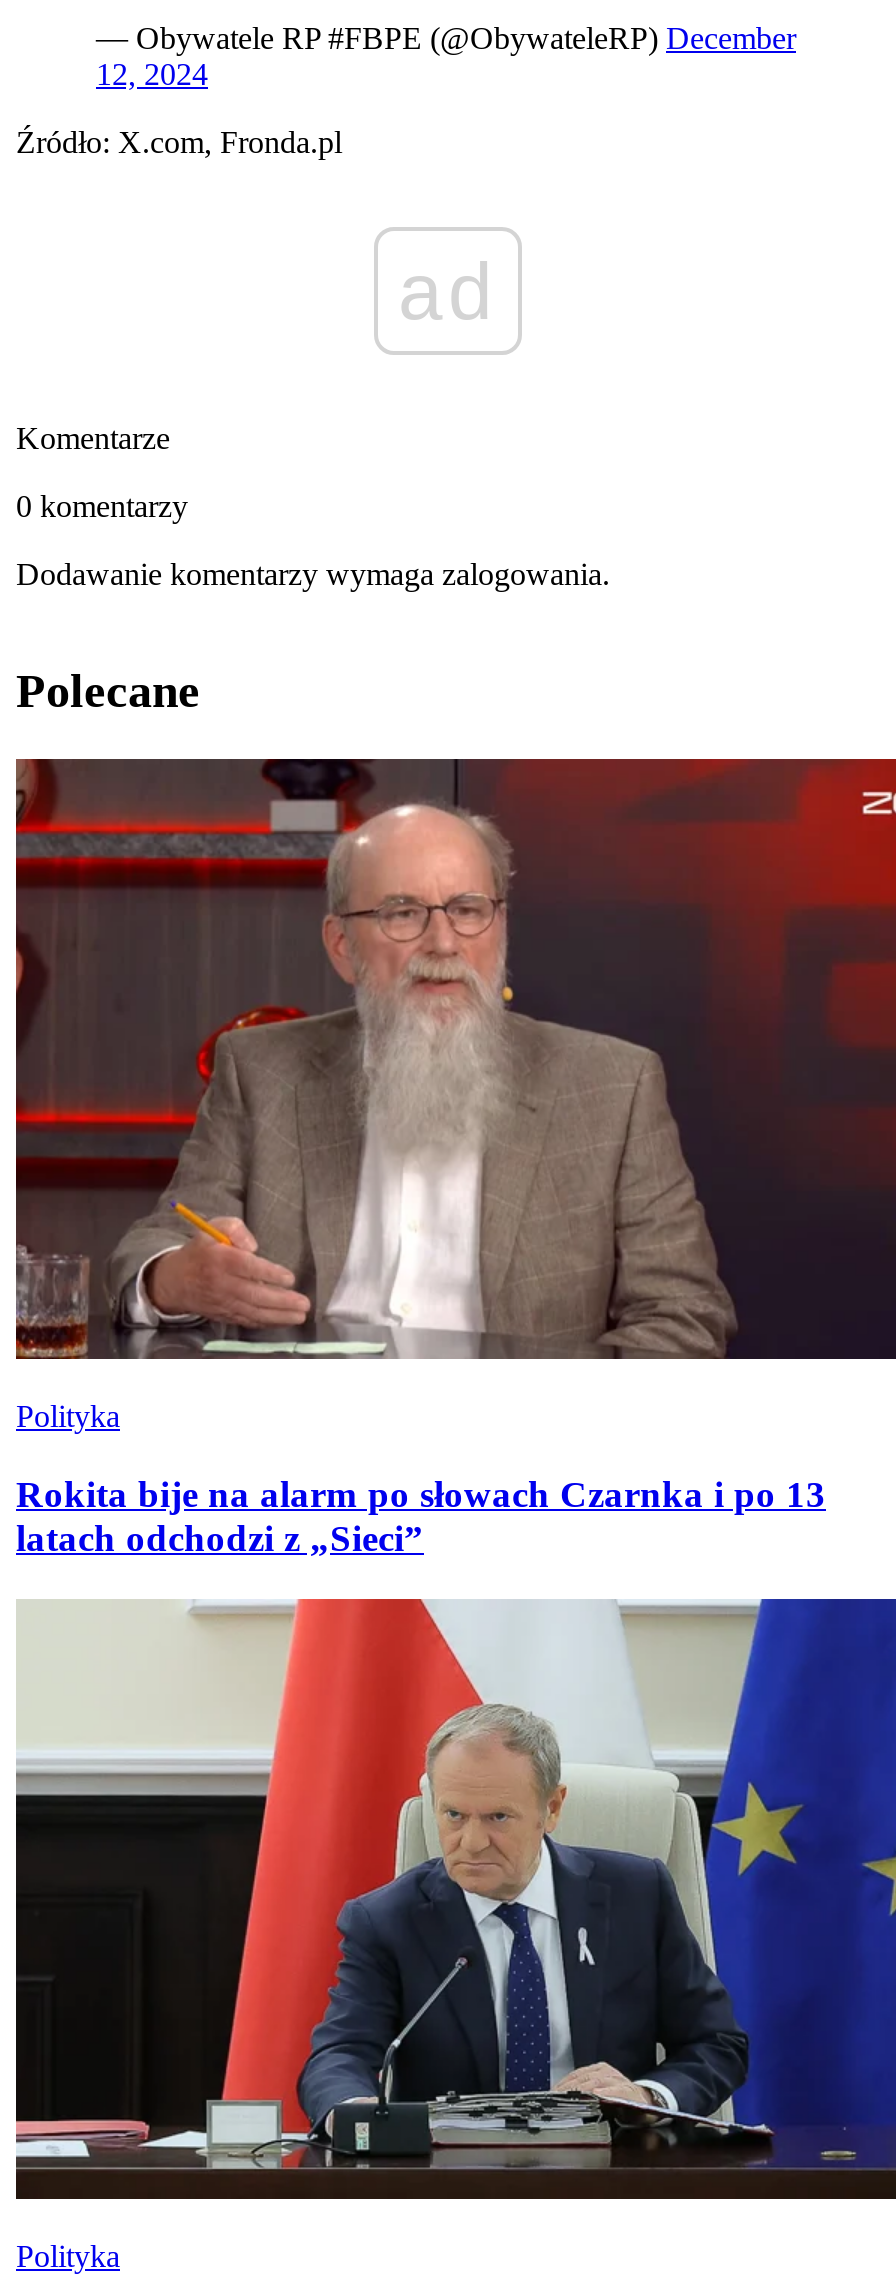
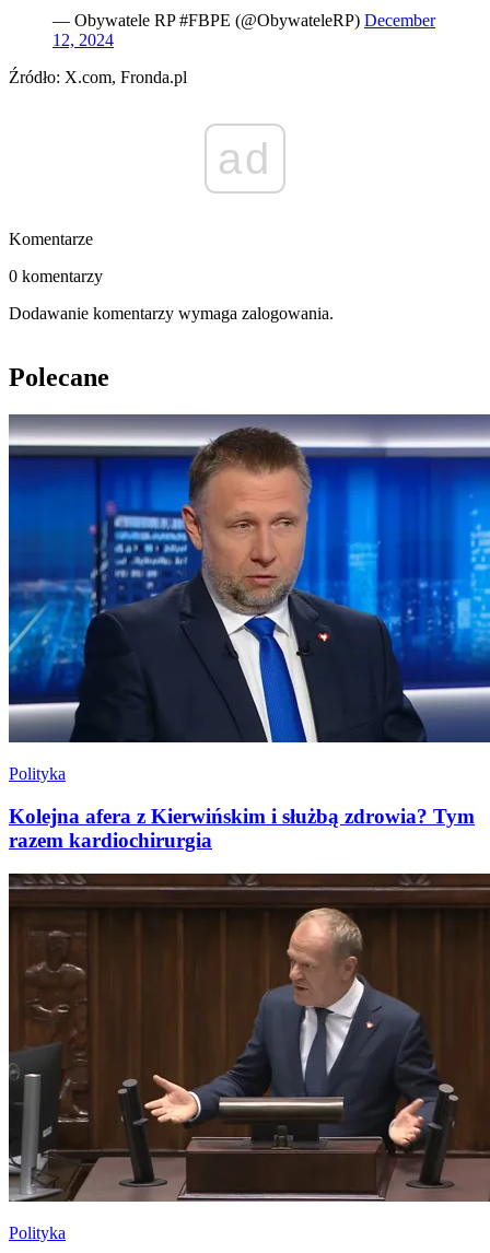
- [image]
+ [image]

- Rokita bije na alarm po słowach Czarnka i po 13
- latach odchodzi z „Sieci”
+ Kolejna afera z Kierwińskim i służbą zdrowia? Tym
+ razem kardiochirurgia

- [image]
+ [image]
